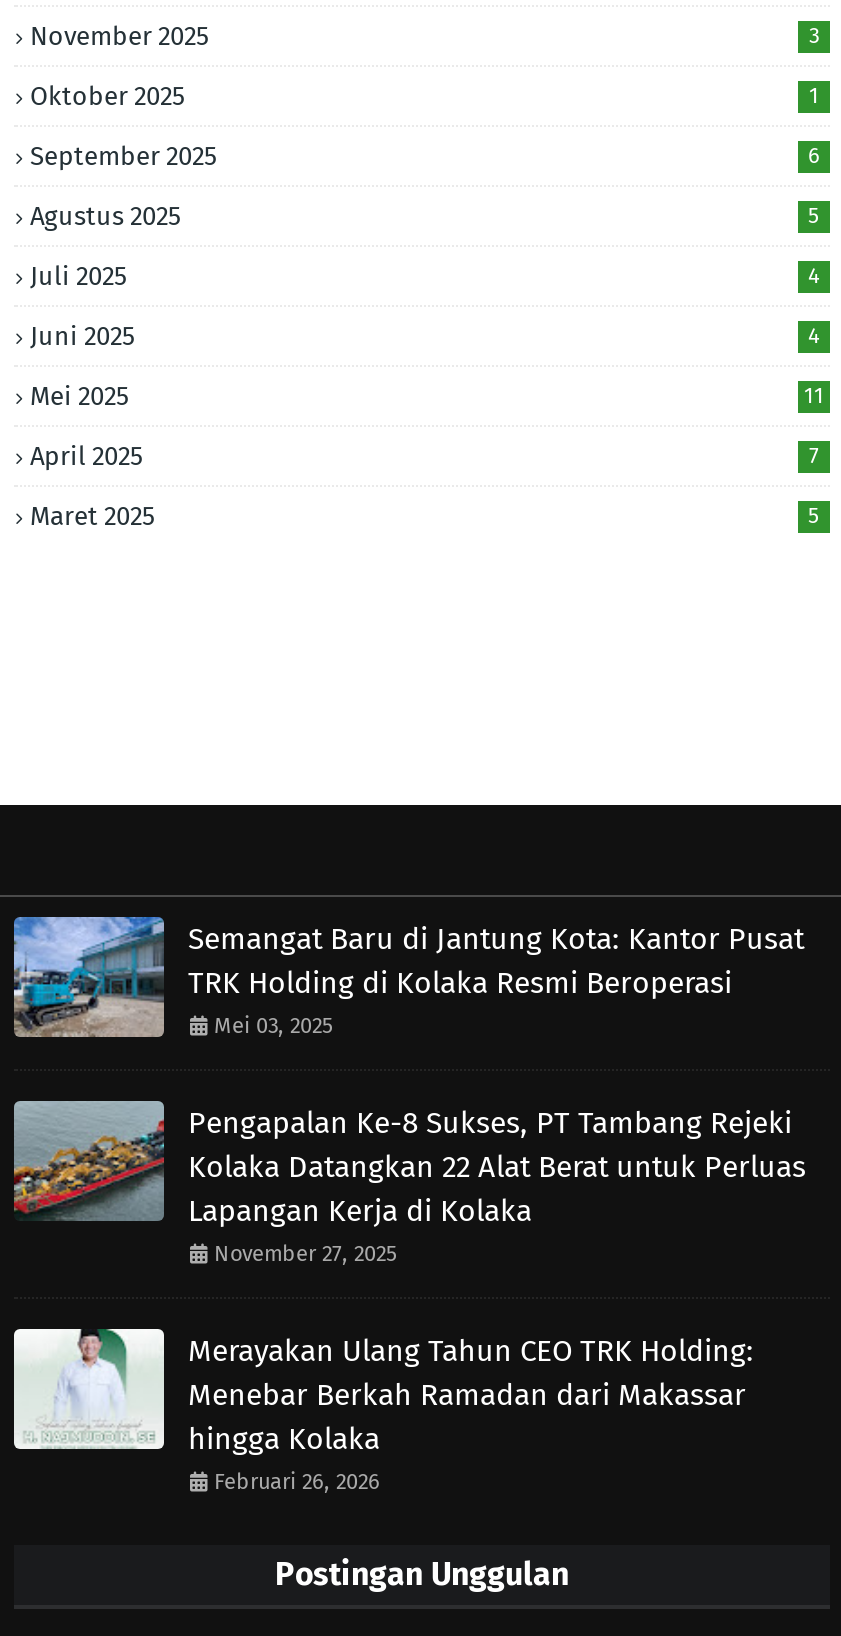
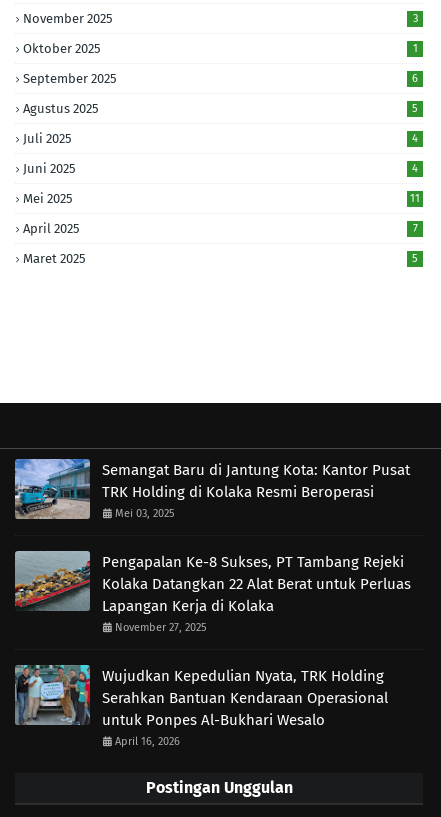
- [image]
- Merayakan Ulang Tahun CEO TRK Holding:
- Menebar Berkah Ramadan dari Makassar
- hingga Kolaka
- Februari 26, 2026
+ [image]
+ Wujudkan Kepedulian Nyata, TRK Holding
+ Serahkan Bantuan Kendaraan Operasional
+ untuk Ponpes Al-Bukhari Wesalo
+ April 16, 2026
